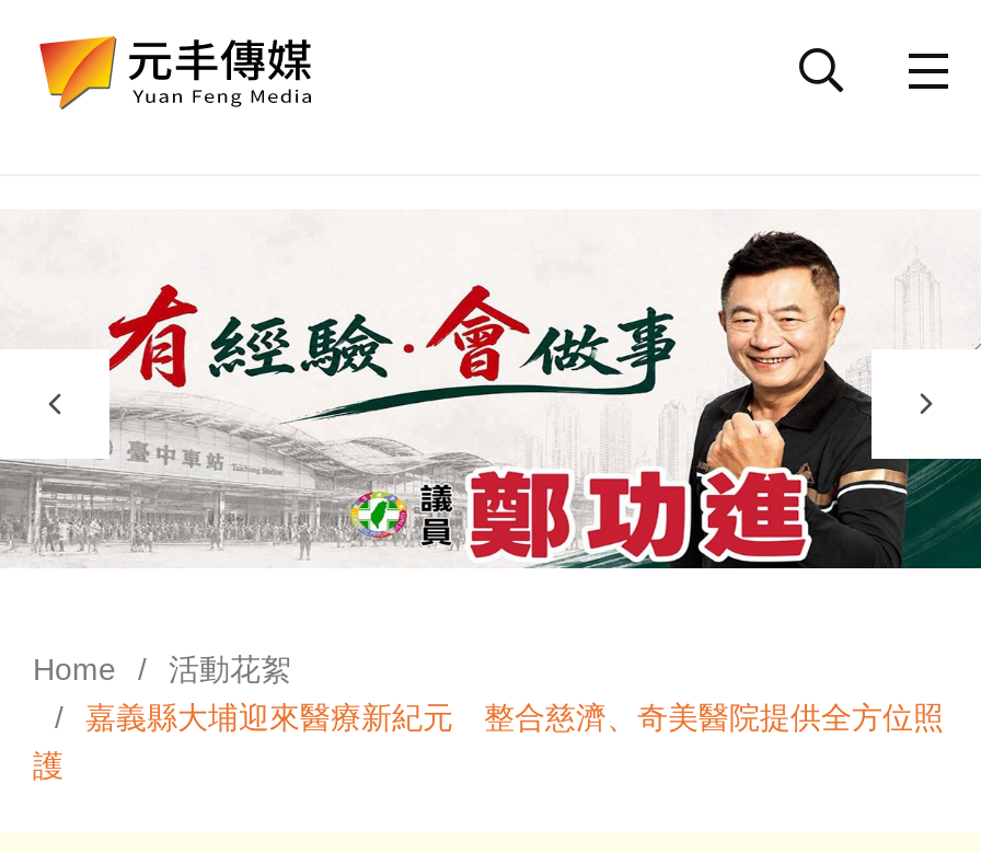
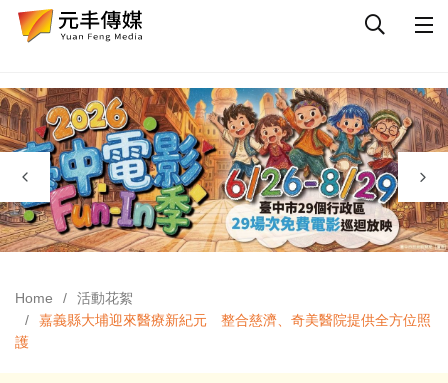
- [image]
+ [image]
